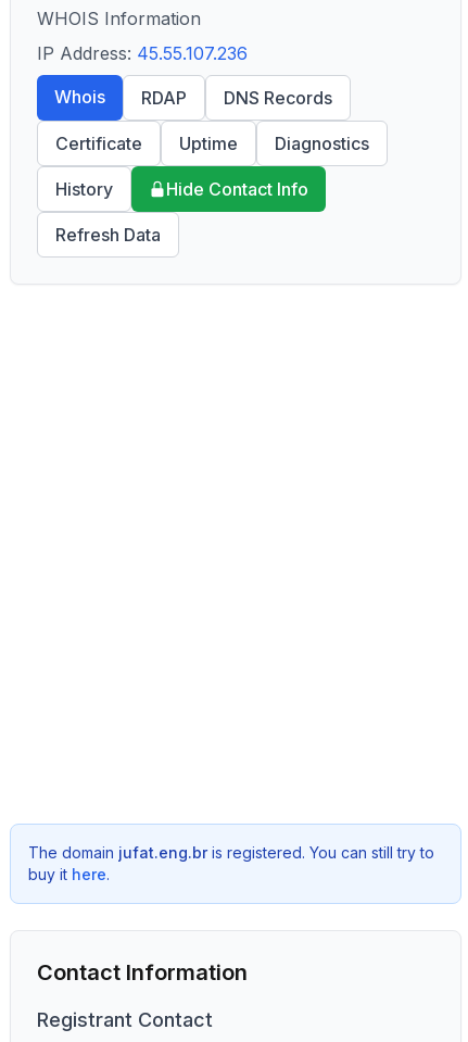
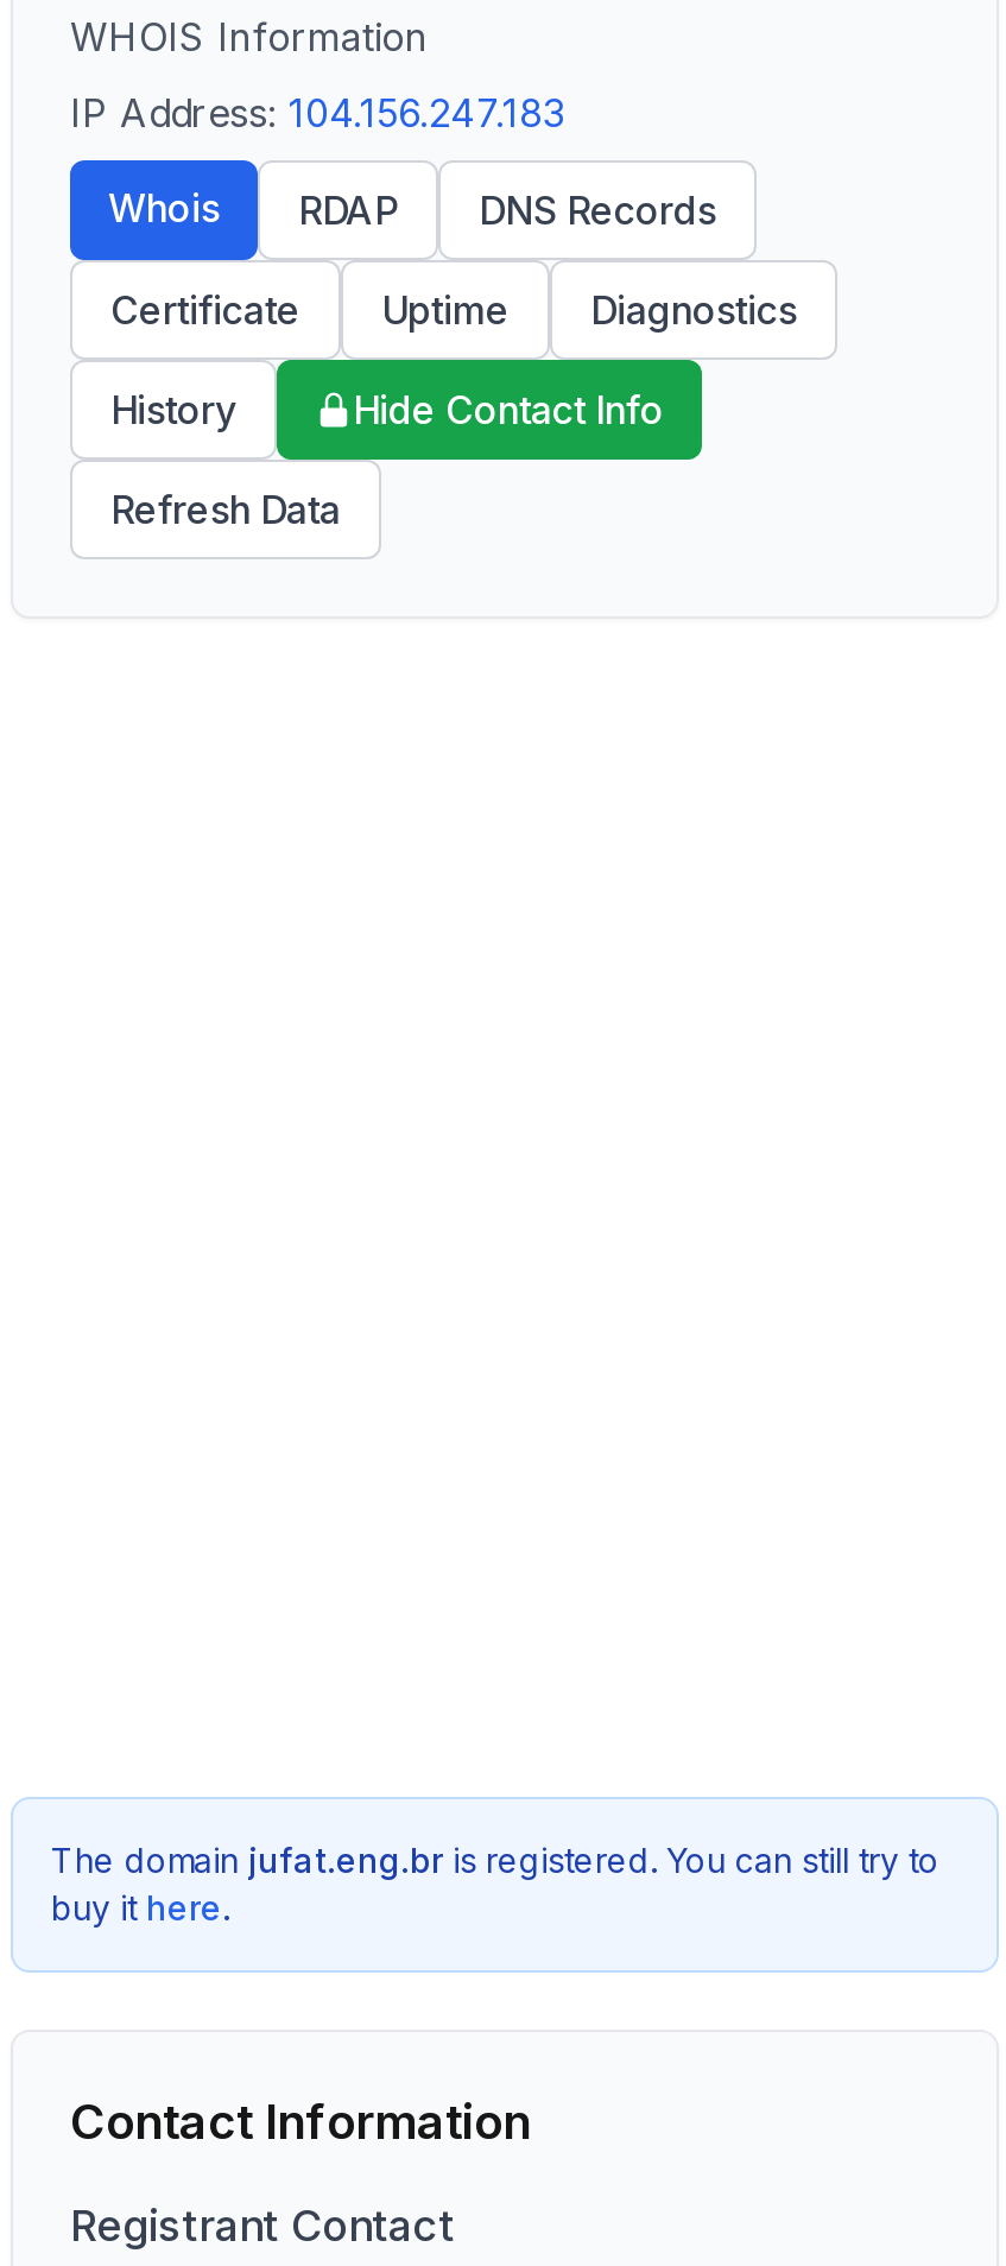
- IP Address: 45.55.107.236
+ IP Address: 104.156.247.183
